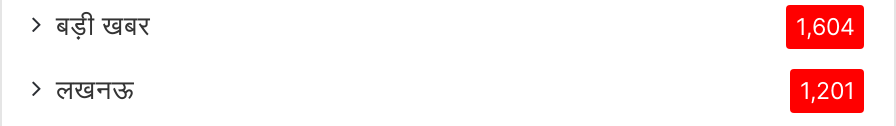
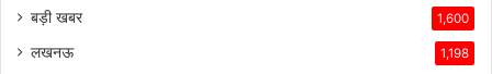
- 1,604
+ 1,600

- 1,201
+ 1,198
